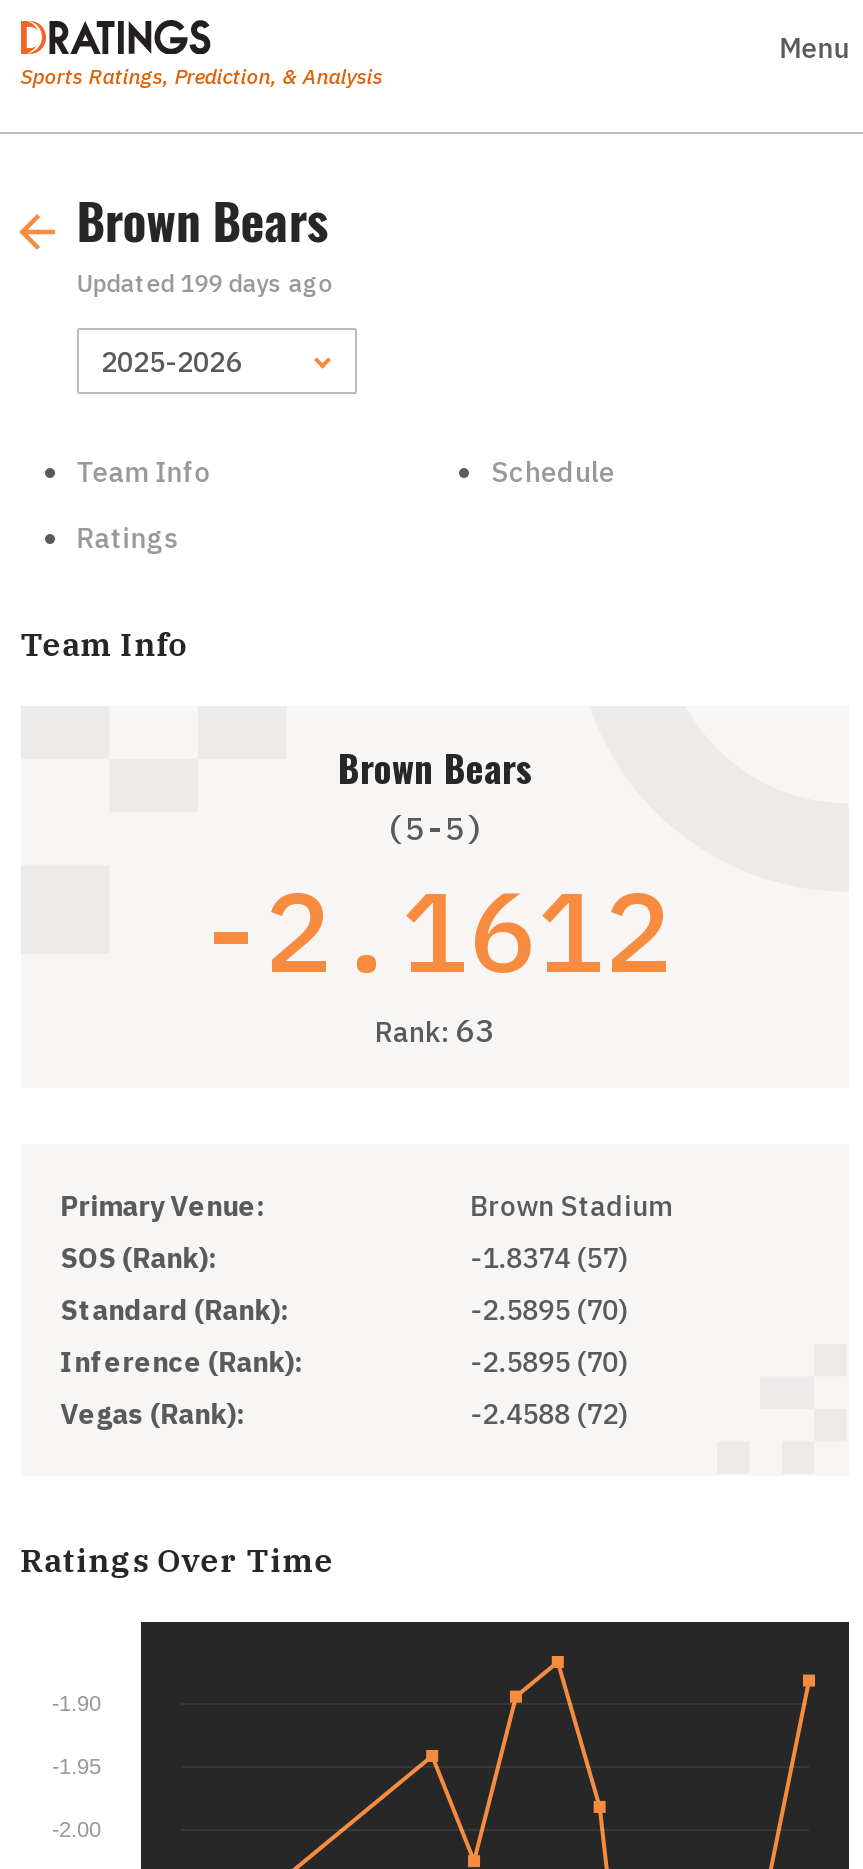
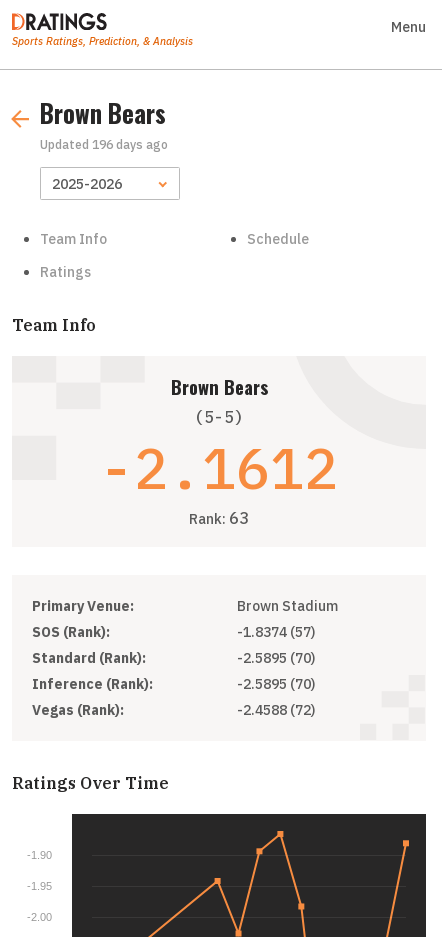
- Updated 199 days ago
+ Updated 196 days ago
